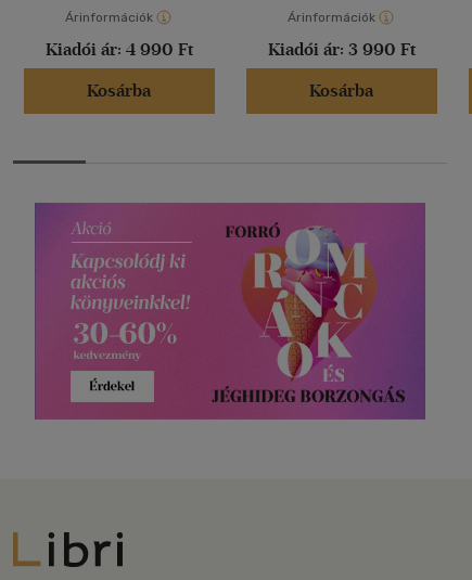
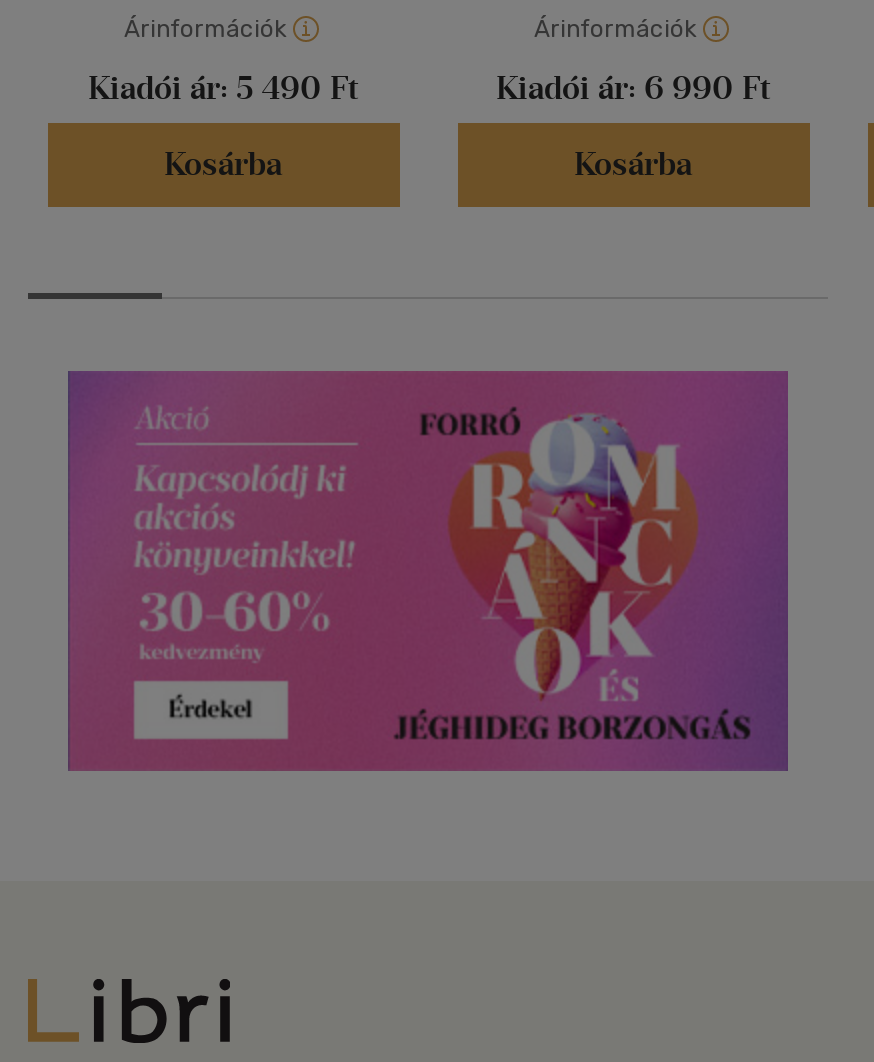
- Kiadói ár: 4 990 Ft
+ Kiadói ár: 5 490 Ft

- Kiadói ár: 3 990 Ft
+ Kiadói ár: 6 990 Ft
